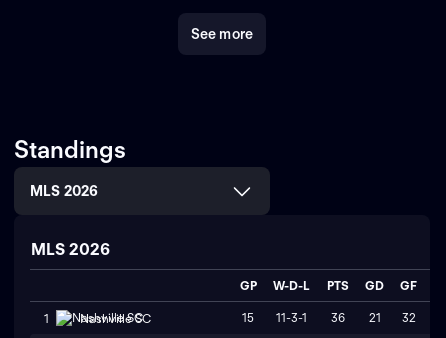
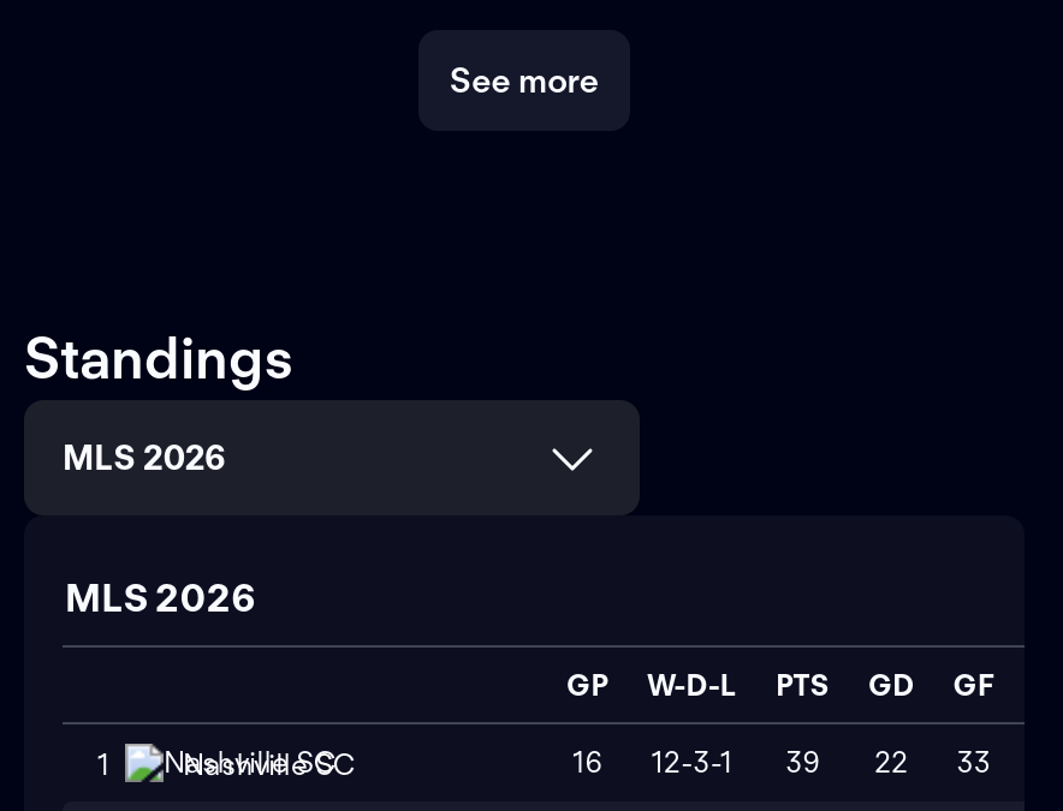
- 15
+ 16

- 11-3-1
+ 12-3-1

- 36
+ 39

- 21
+ 22

- 32
+ 33
